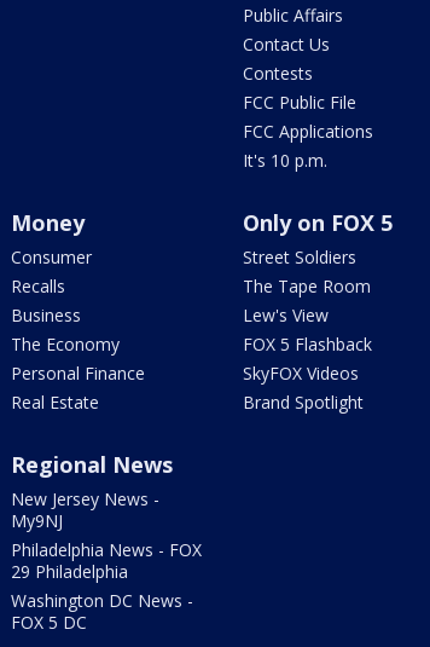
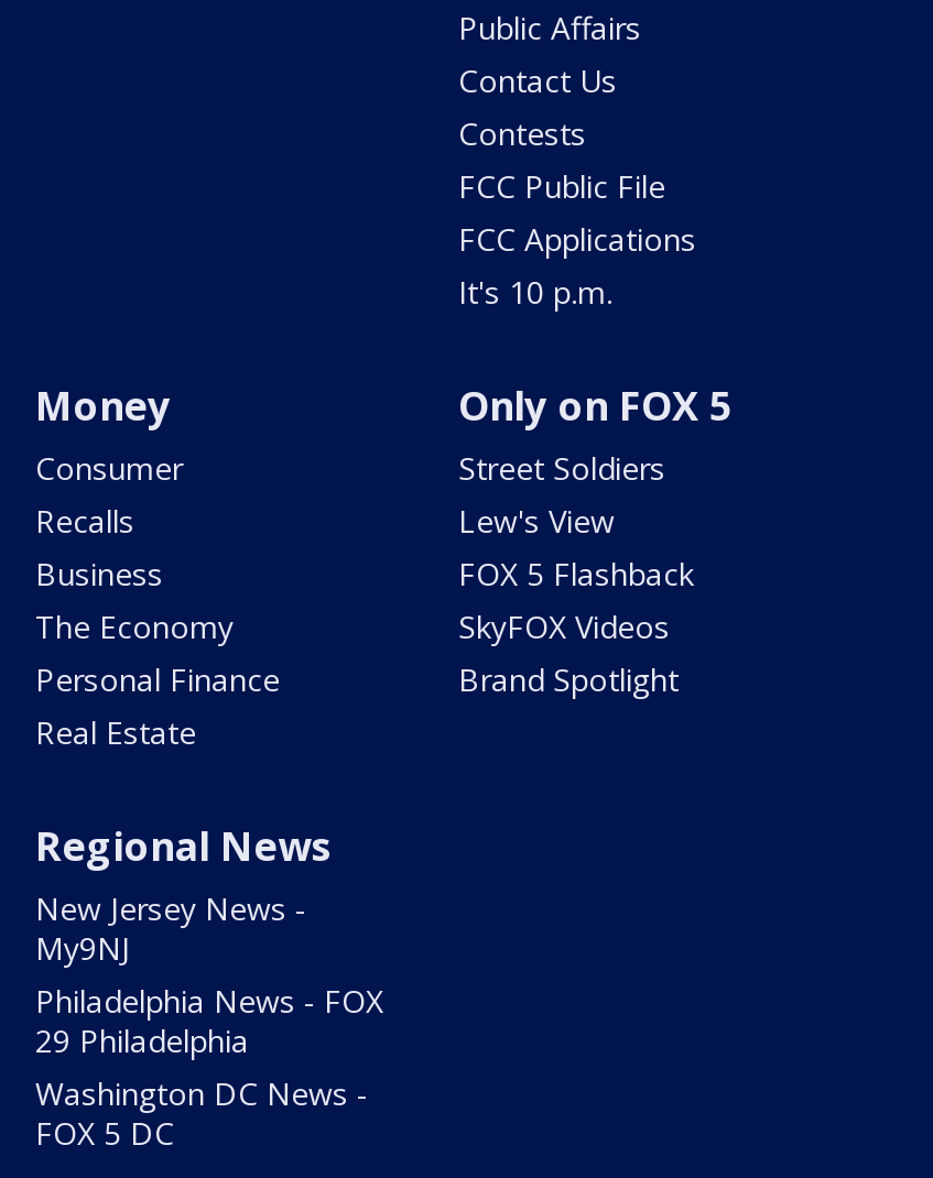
- The Tape Room

moved up: Lew's View | FOX 5 Flashback | SkyFOX Videos | Brand Spotlight
